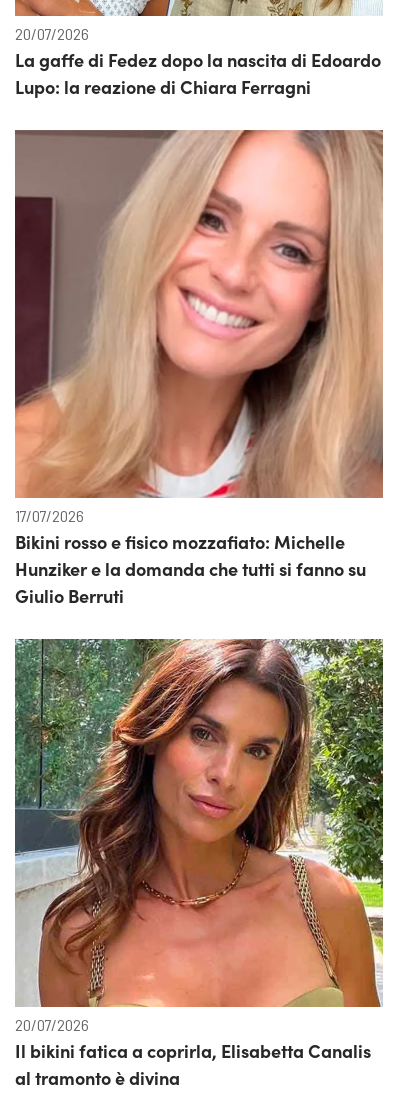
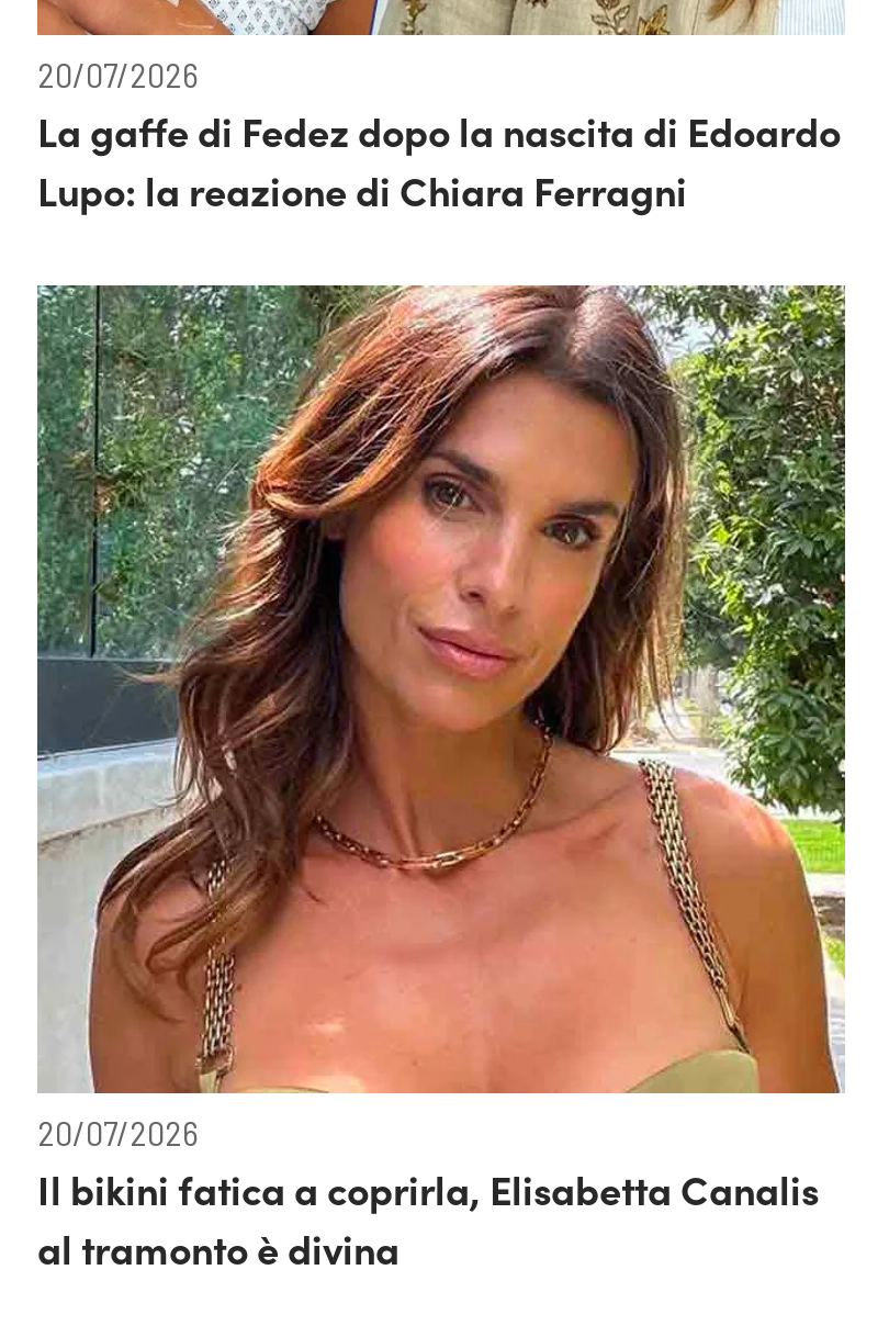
- [image]
- 17/07/2026
- Bikini rosso e fisico mozzafiato: Michelle
- Hunziker e la domanda che tutti si fanno su
- Giulio Berruti
